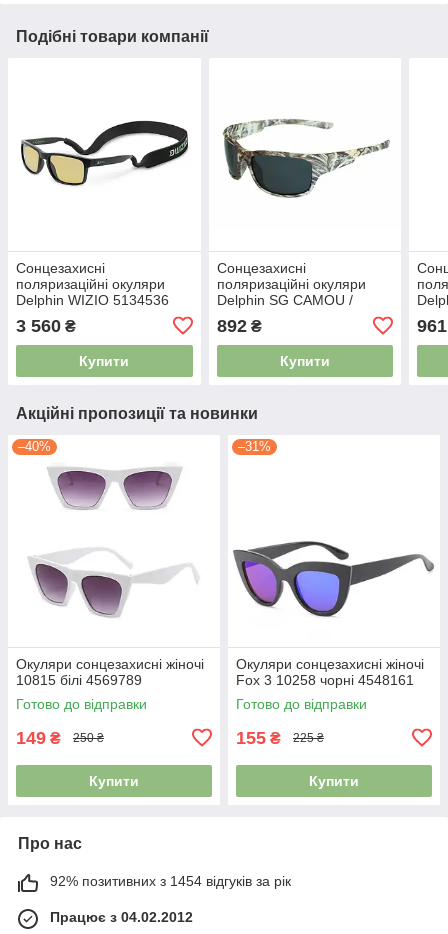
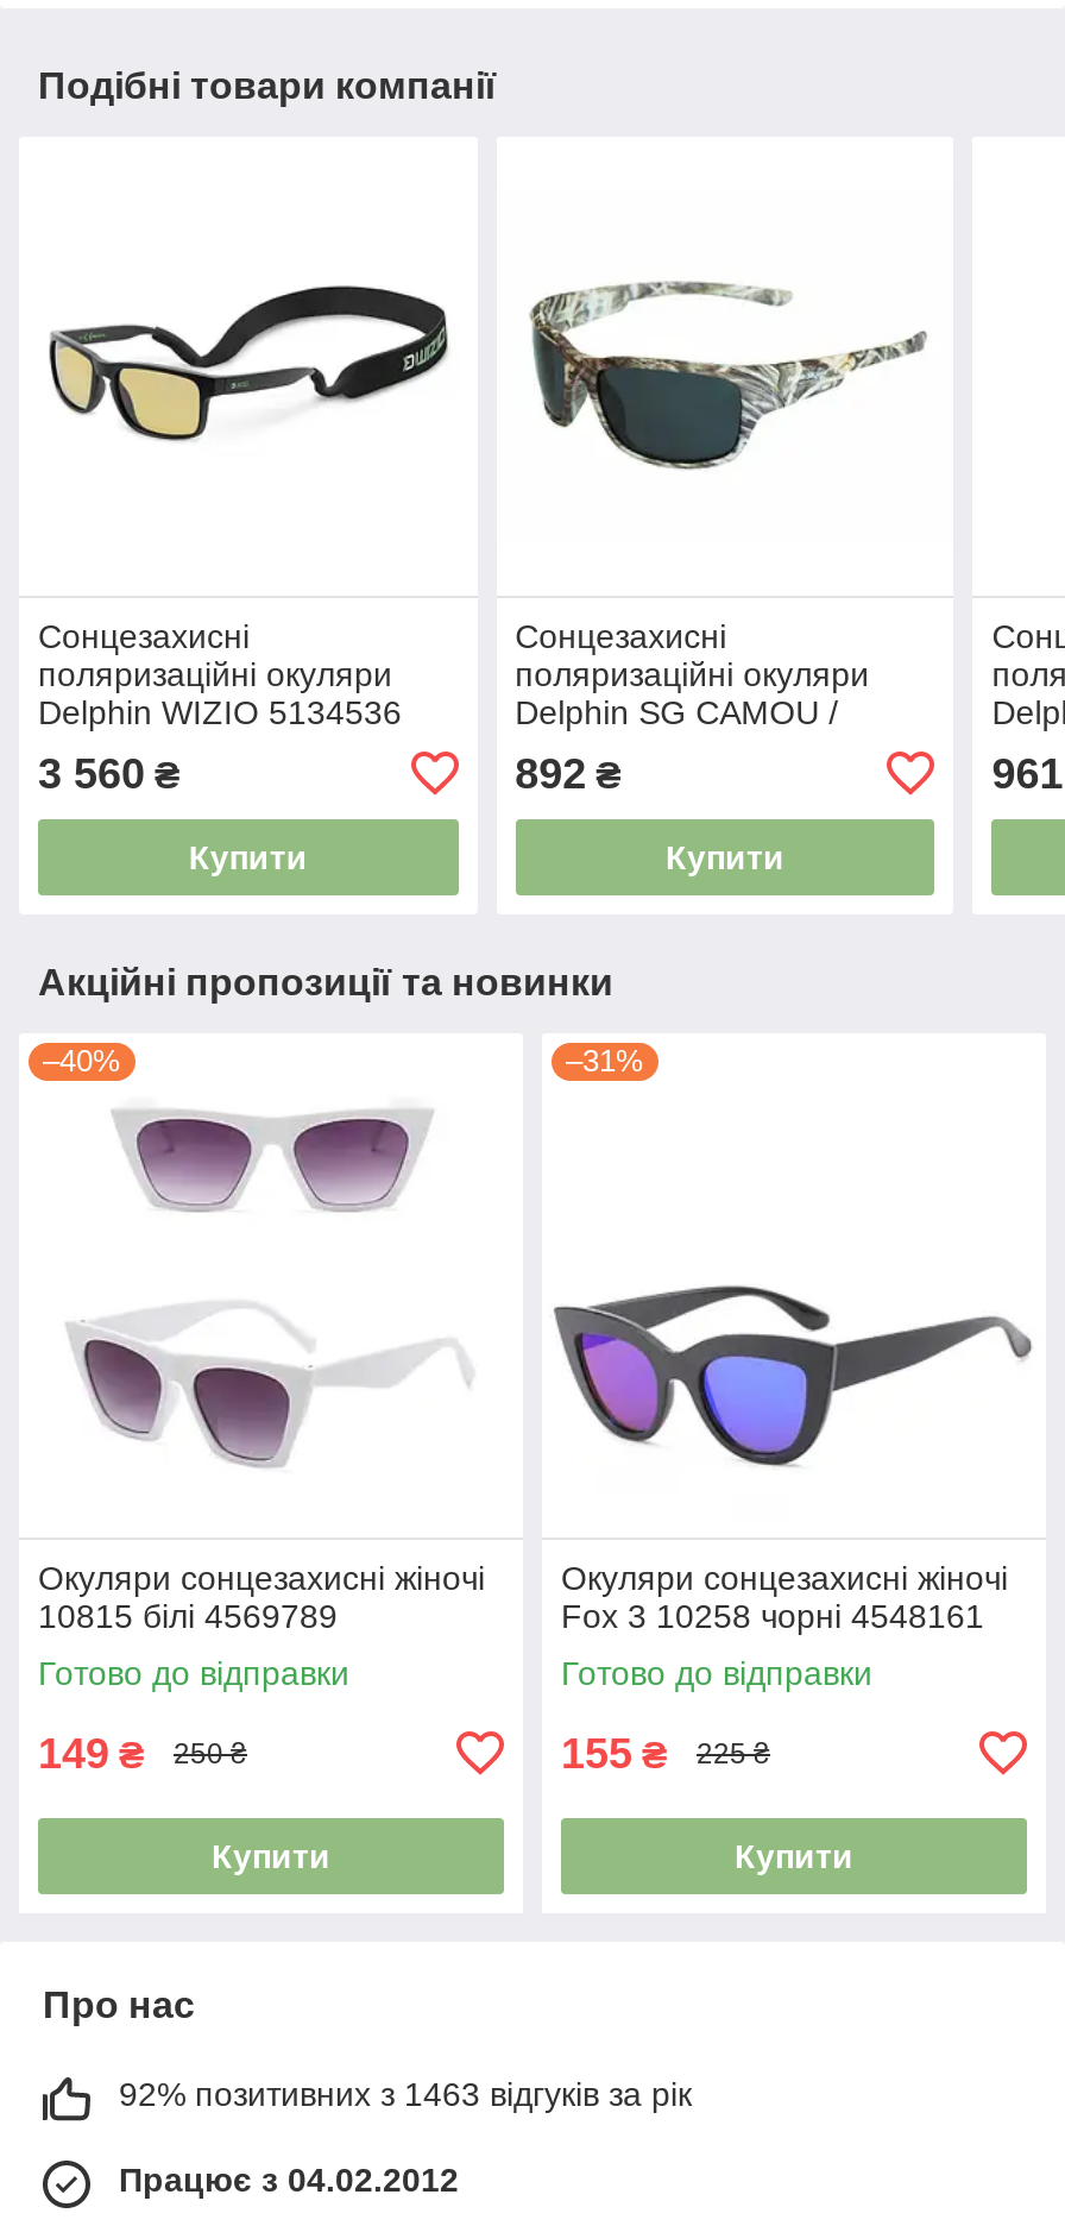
- 92% позитивних з 1454 відгуків за рік
+ 92% позитивних з 1463 відгуків за рік
